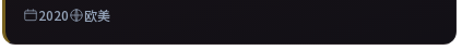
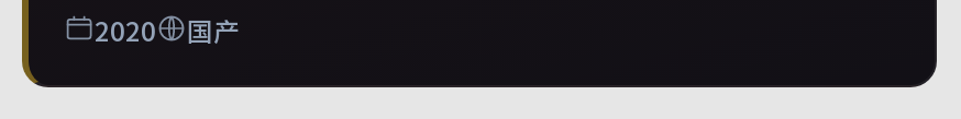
- 欧美
+ 国产
